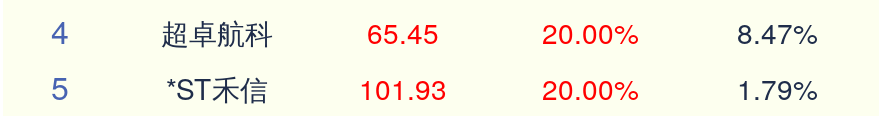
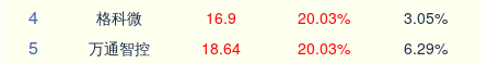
- 超卓航科
- 65.45
- 20.00%
- 8.47%
+ 格科微
+ 16.9
+ 20.03%
+ 3.05%

- *ST禾信
- 101.93
- 20.00%
- 1.79%
+ 万通智控
+ 18.64
+ 20.03%
+ 6.29%
